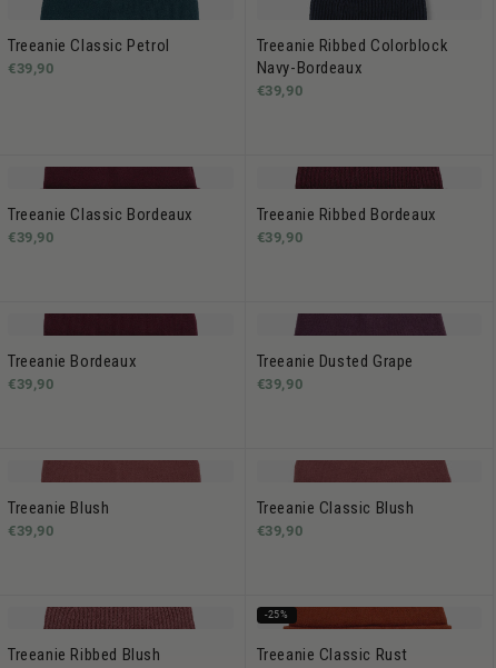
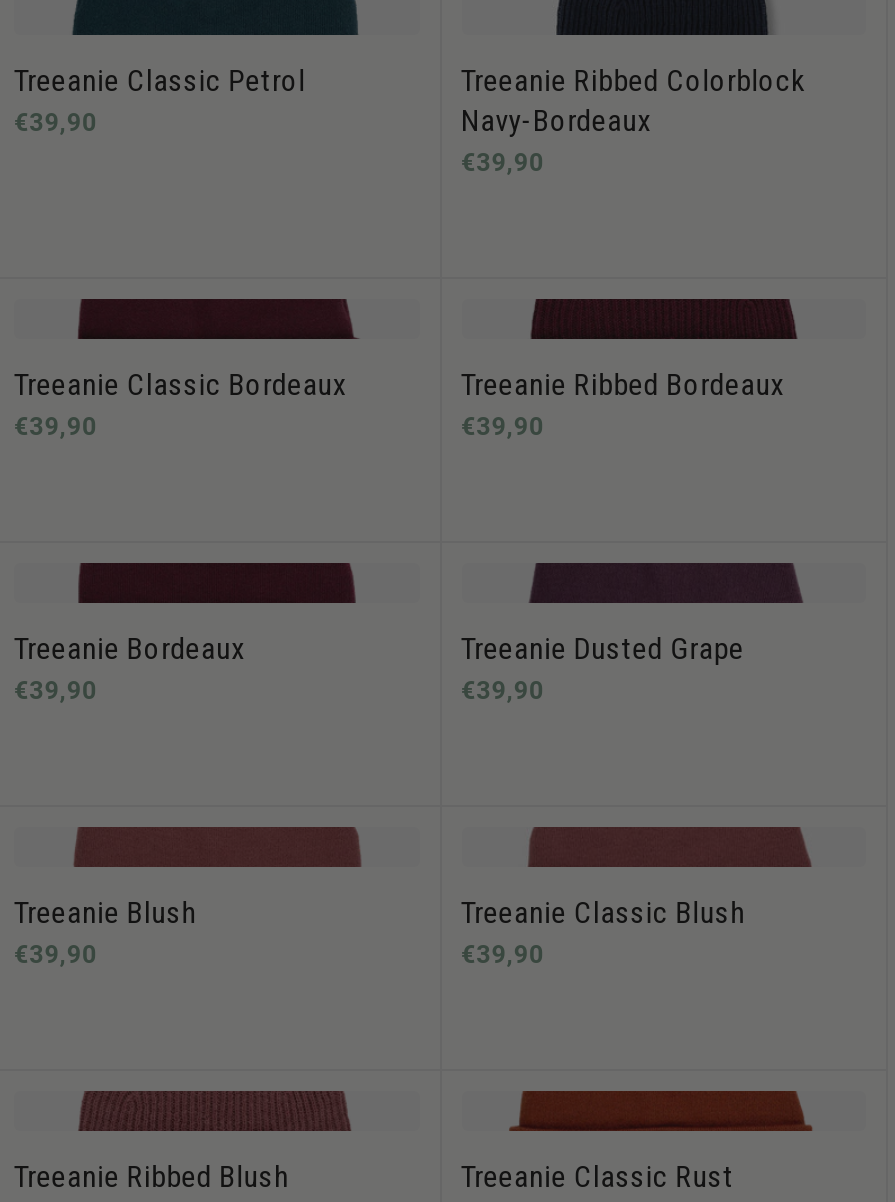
- -25%
